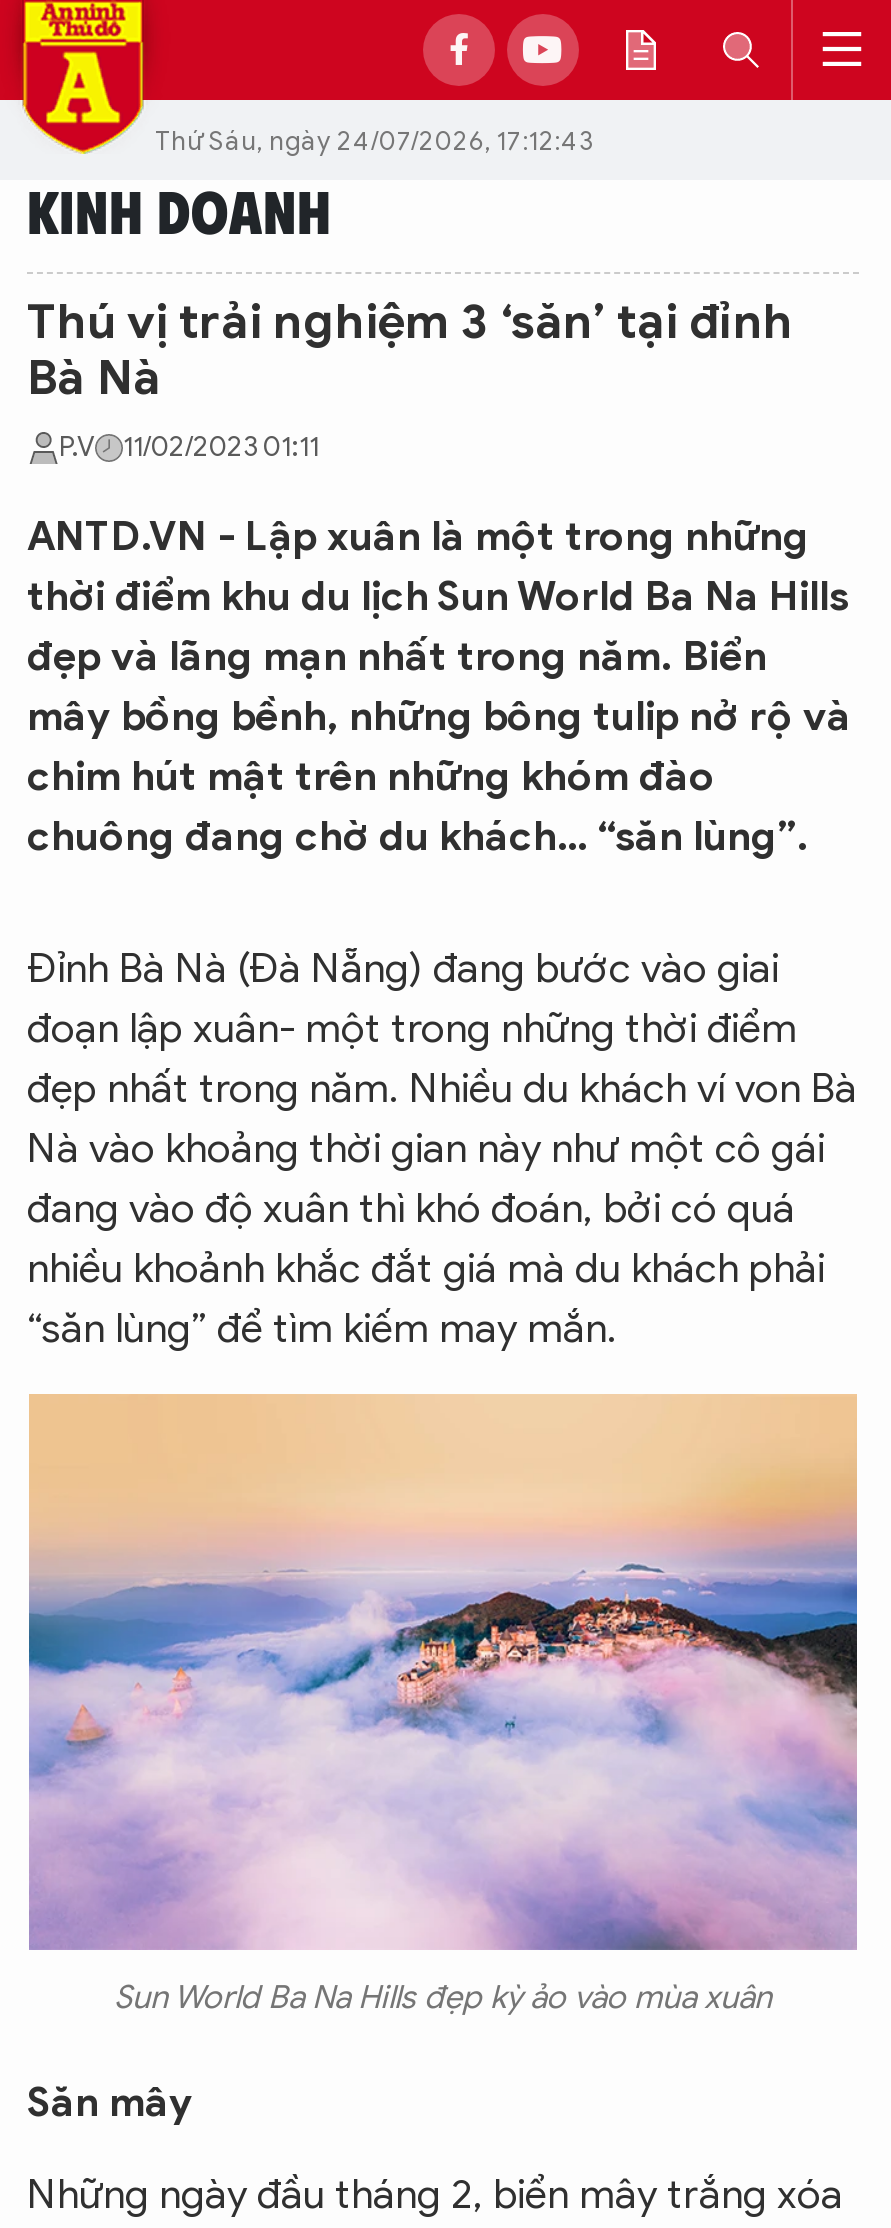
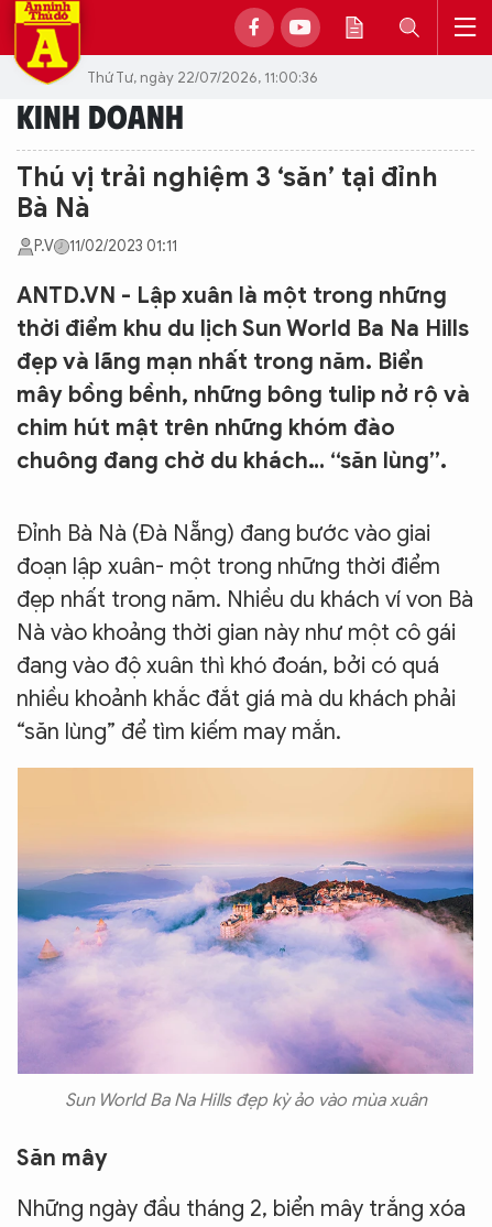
- Thứ Sáu, ngày 24/07/2026, 17:12:43
+ Thứ Tư, ngày 22/07/2026, 11:00:36
